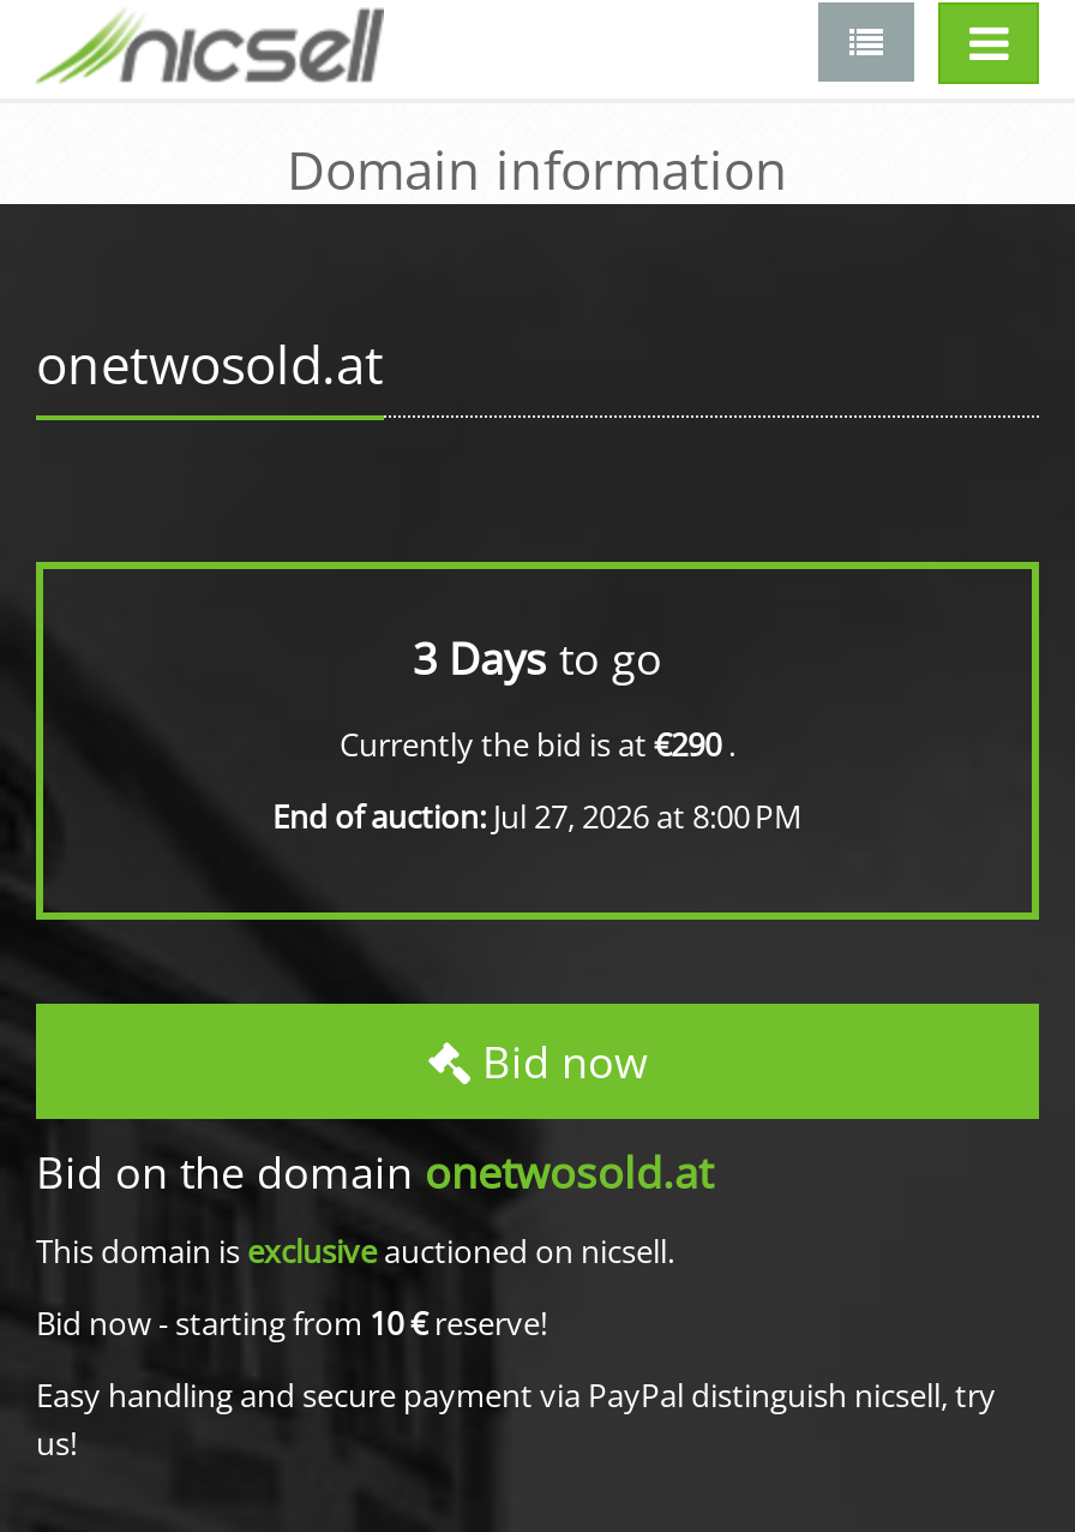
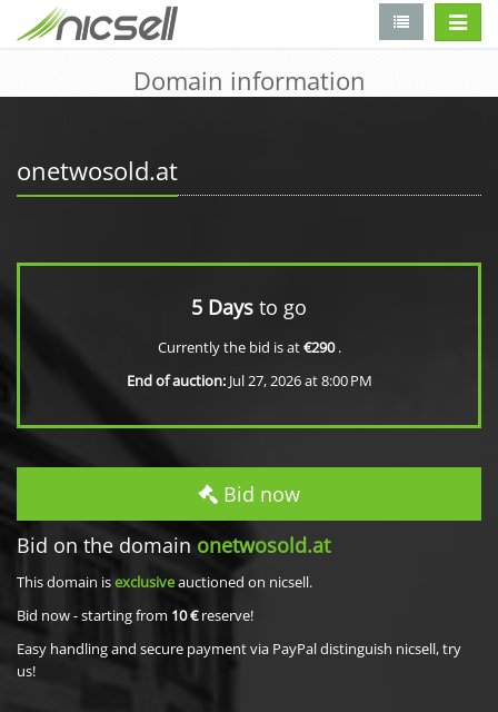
- 3 Days to go
+ 5 Days to go
